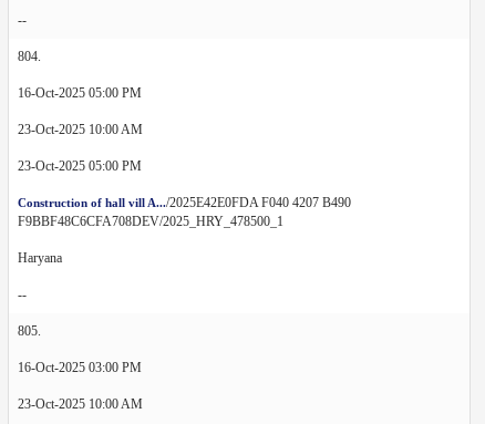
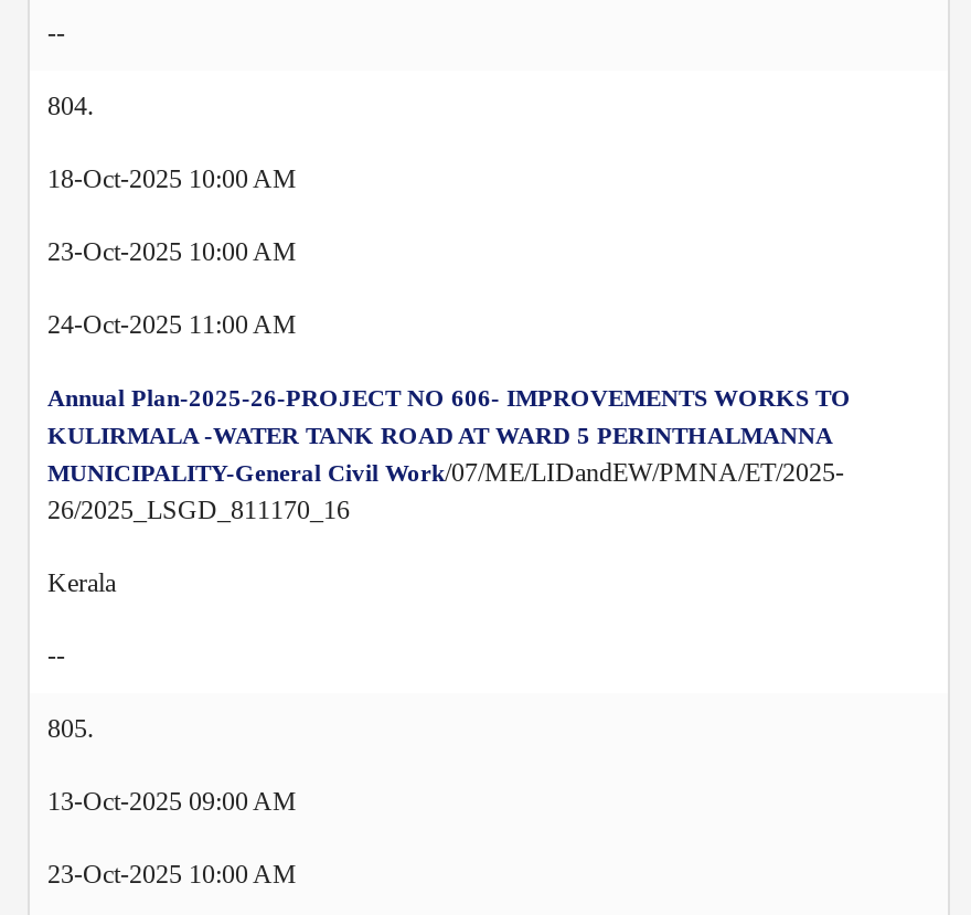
- 16-Oct-2025 05:00 PM
+ 18-Oct-2025 10:00 AM

- 23-Oct-2025 05:00 PM
+ 24-Oct-2025 11:00 AM

- Construction of hall vill A.../2025E42E0FDA F040 4207 B490
- F9BBF48C6CFA708DEV/2025_HRY_478500_1
+ Annual Plan-2025-26-PROJECT NO 606- IMPROVEMENTS WORKS TO
+ KULIRMALA -WATER TANK ROAD AT WARD 5 PERINTHALMANNA
+ MUNICIPALITY-General Civil Work/07/ME/LIDandEW/PMNA/ET/2025-
+ 26/2025_LSGD_811170_16

- Haryana
+ Kerala

- 16-Oct-2025 03:00 PM
+ 13-Oct-2025 09:00 AM
